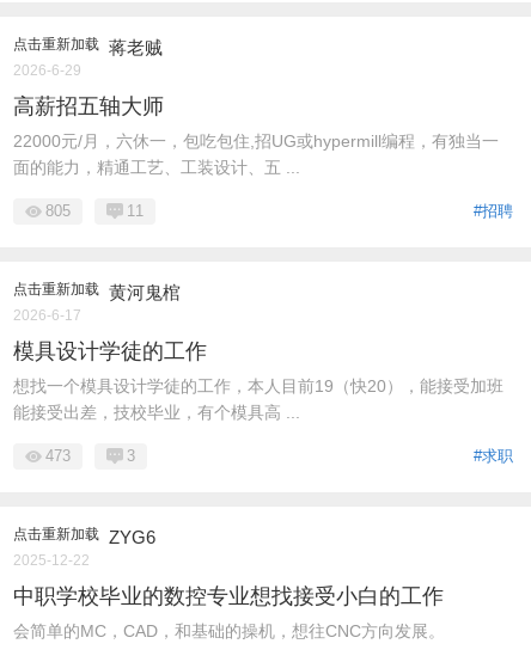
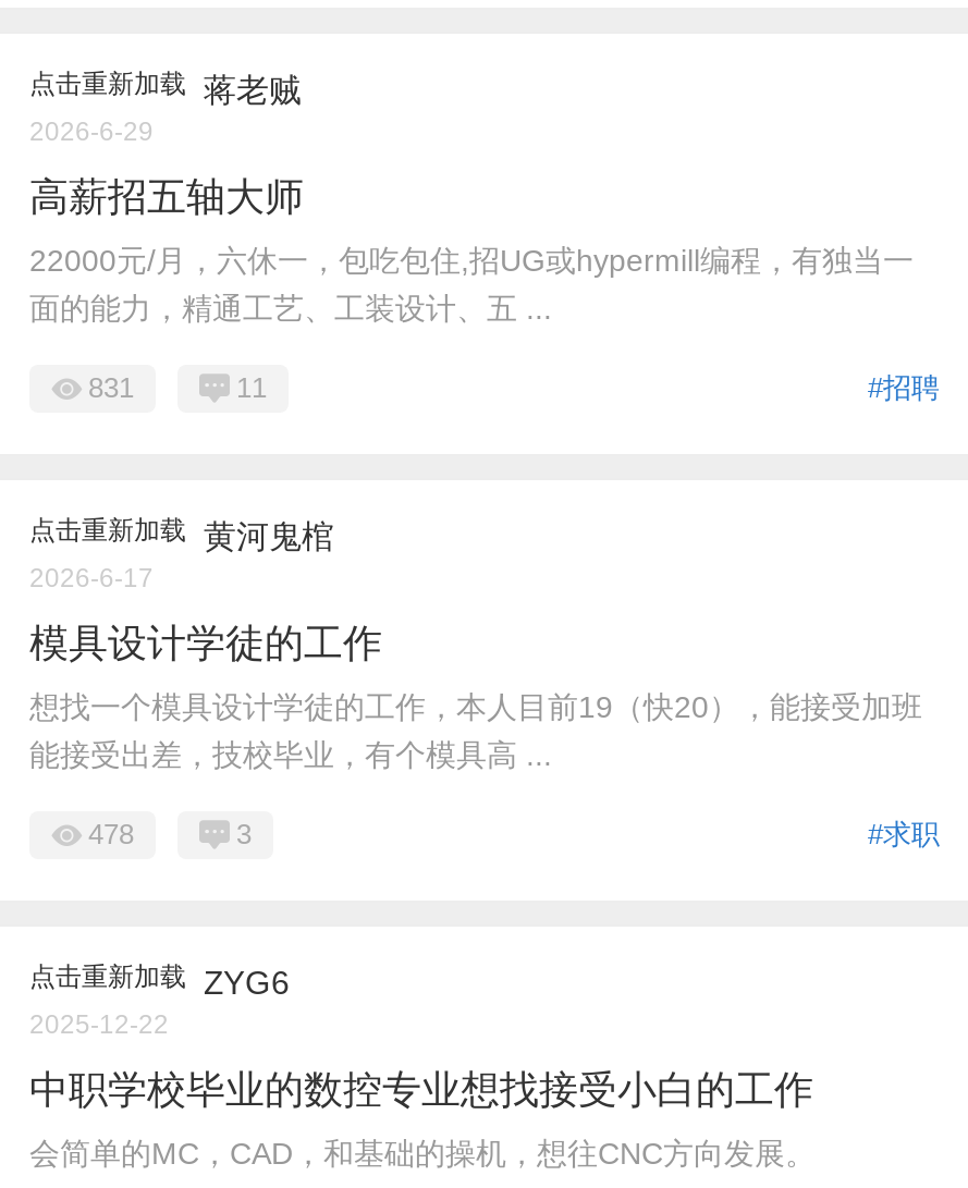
- 805
+ 831

- 473
+ 478
